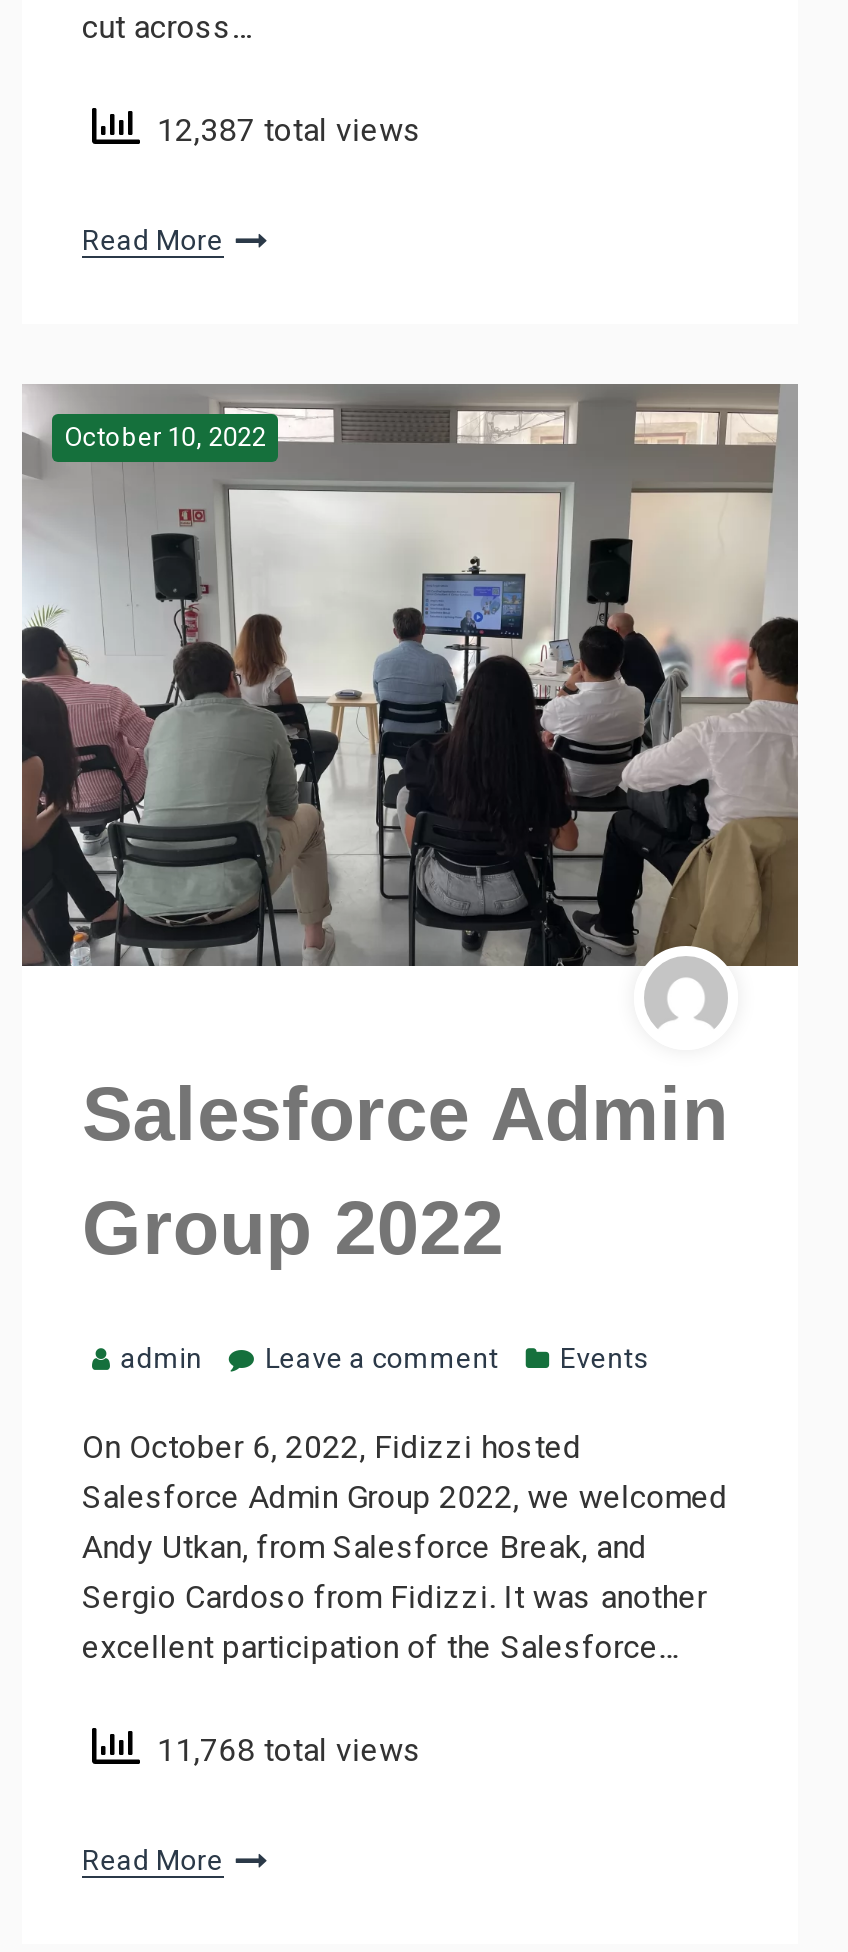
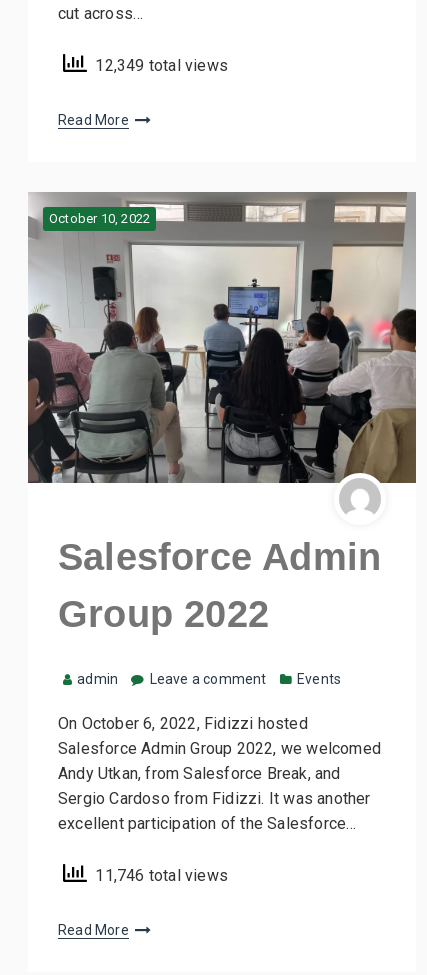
- 12,387 total views
+ 12,349 total views

- 11,768 total views
+ 11,746 total views
